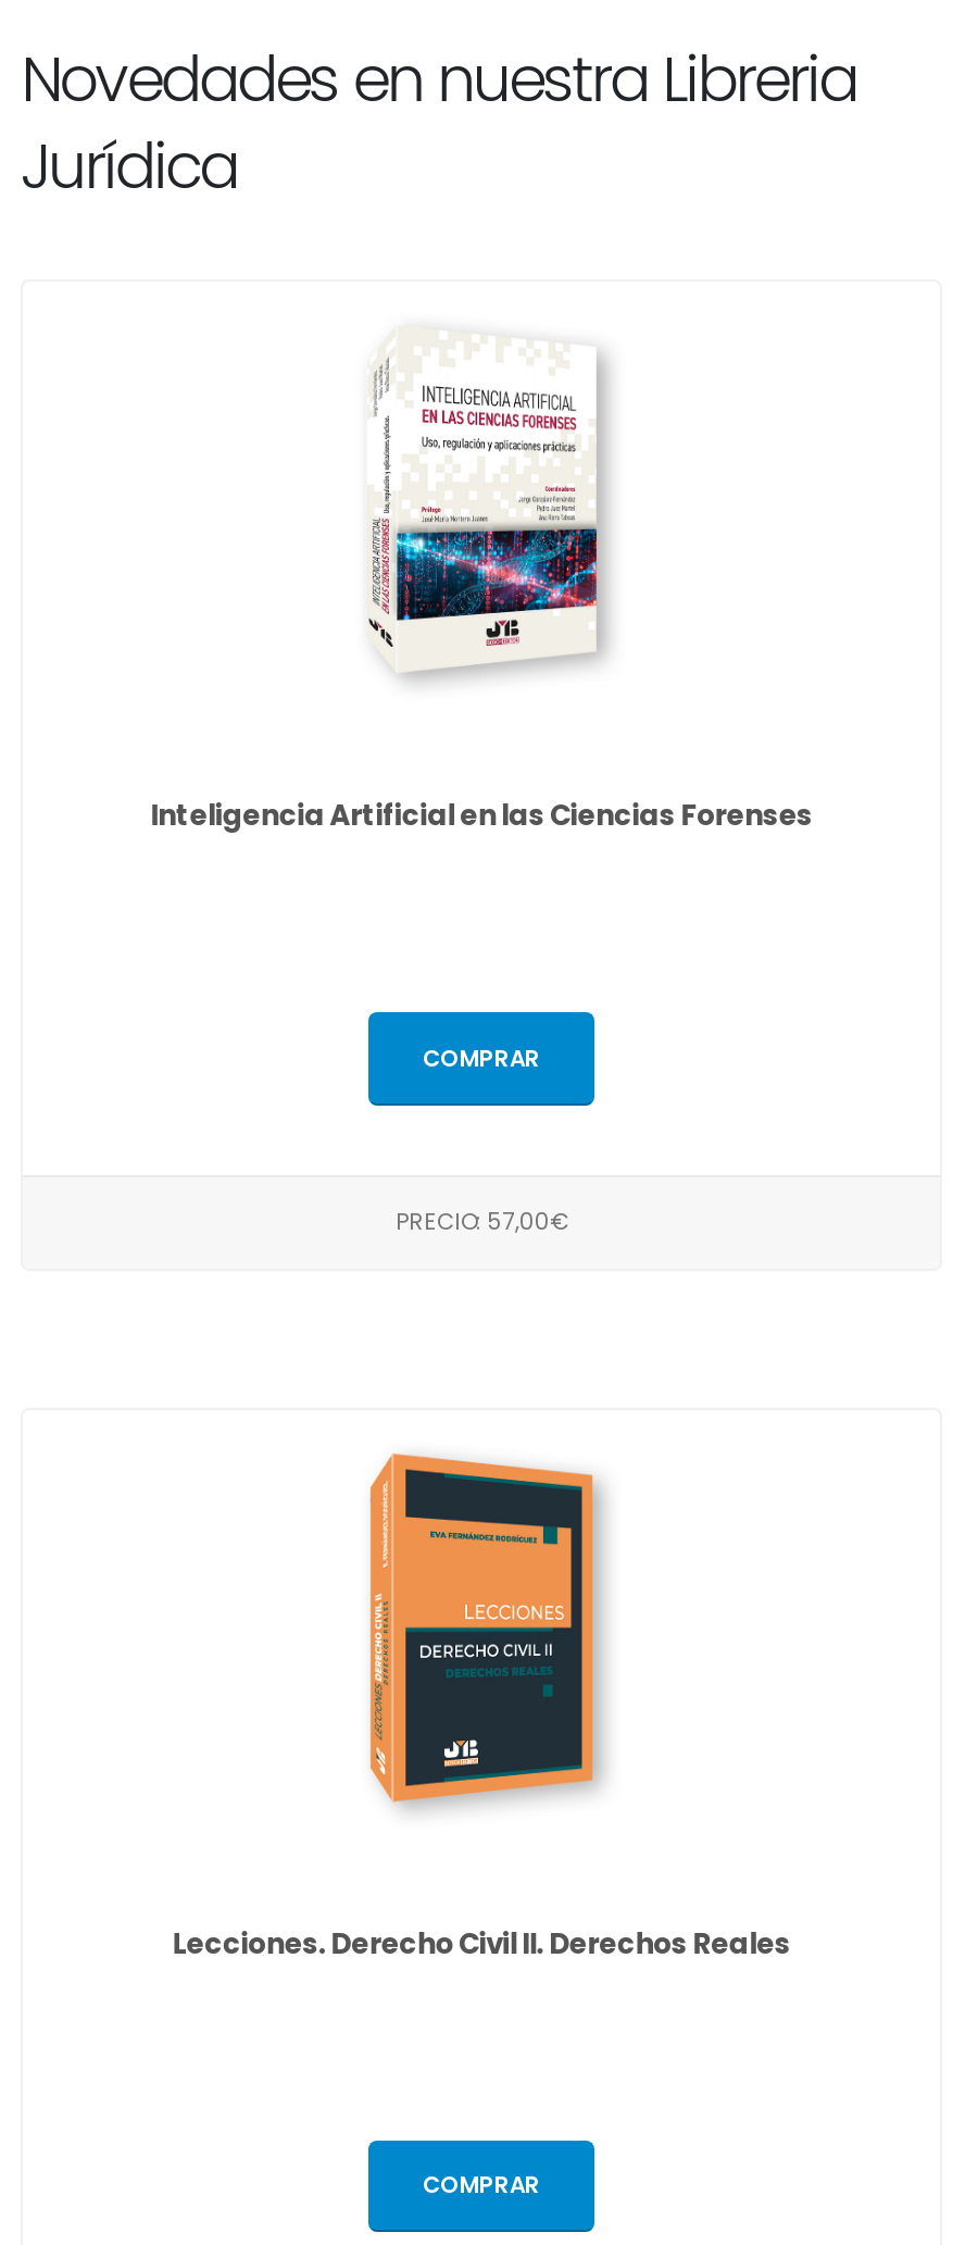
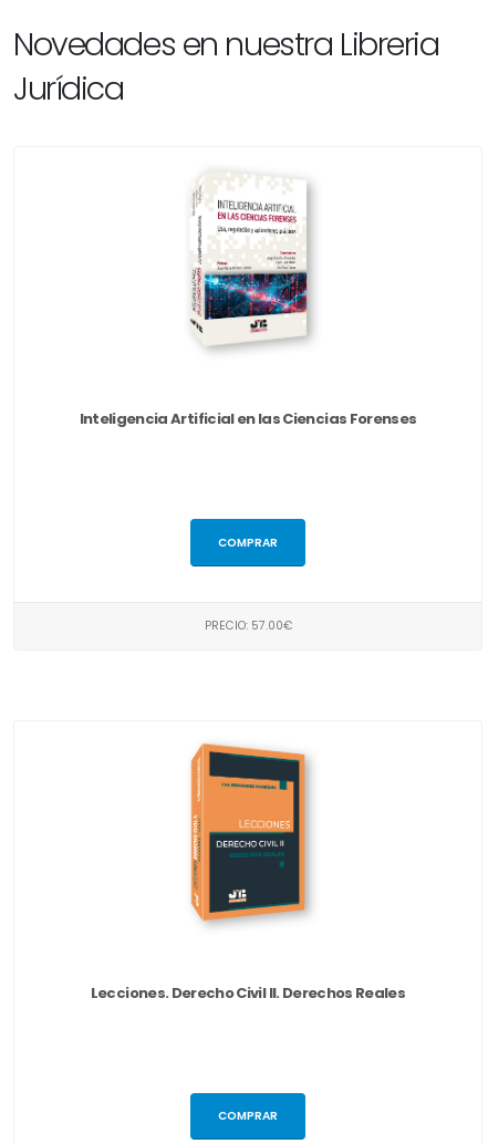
- PRECIO: 57,00€
+ PRECIO: 57.00€
